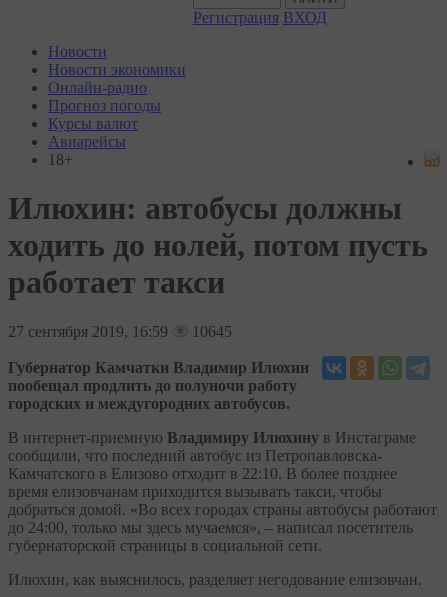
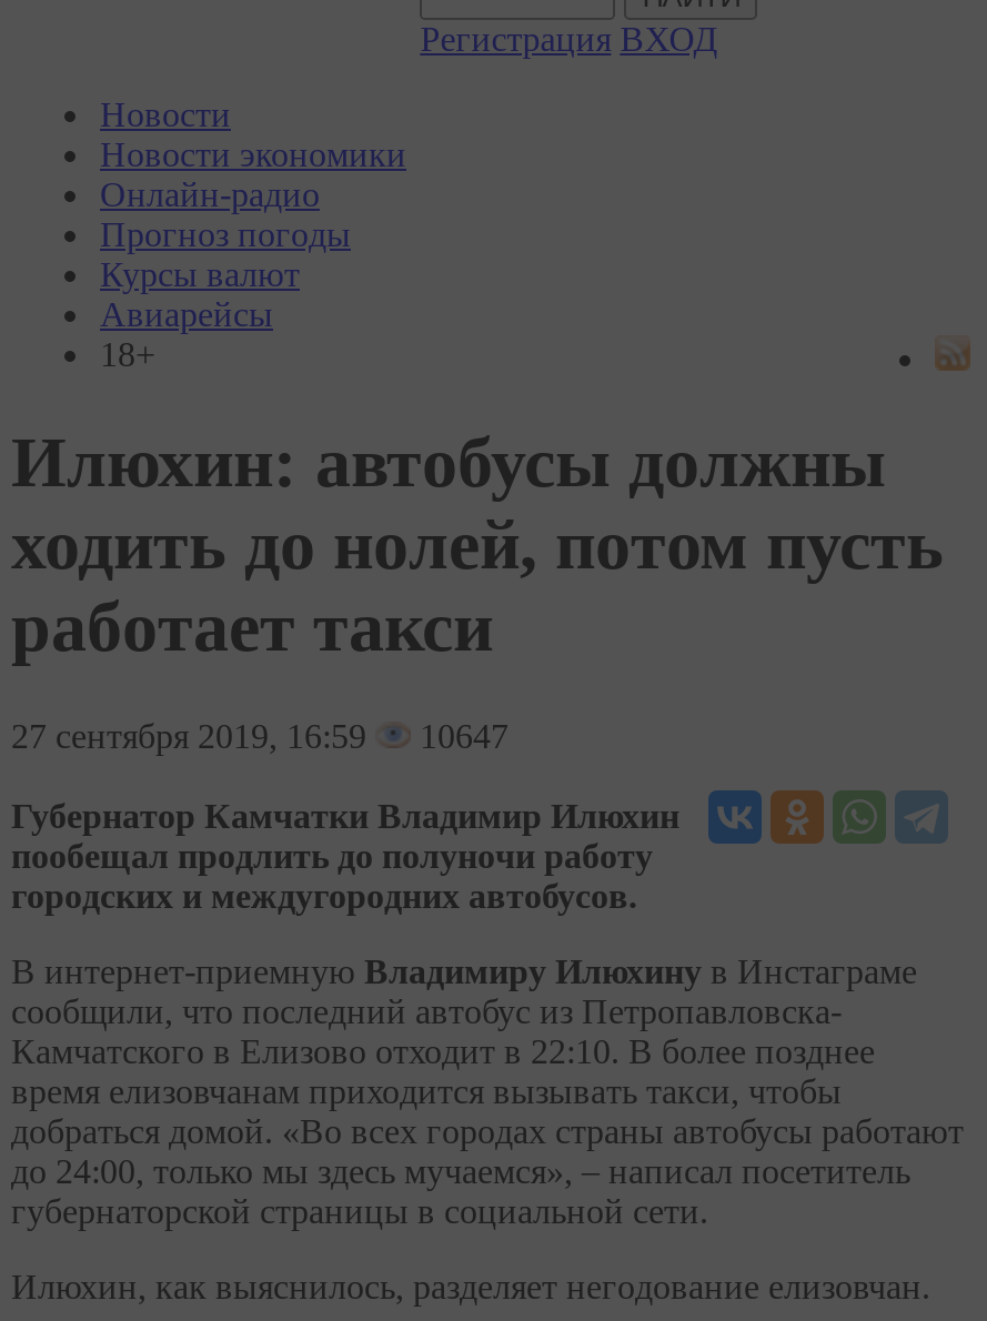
- 27 сентября 2019, 16:59 10645
+ 27 сентября 2019, 16:59 10647
